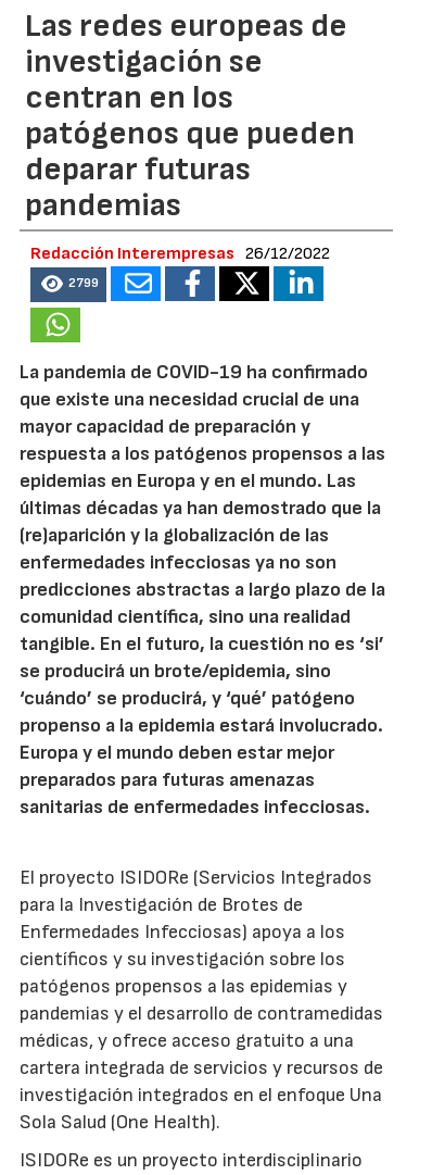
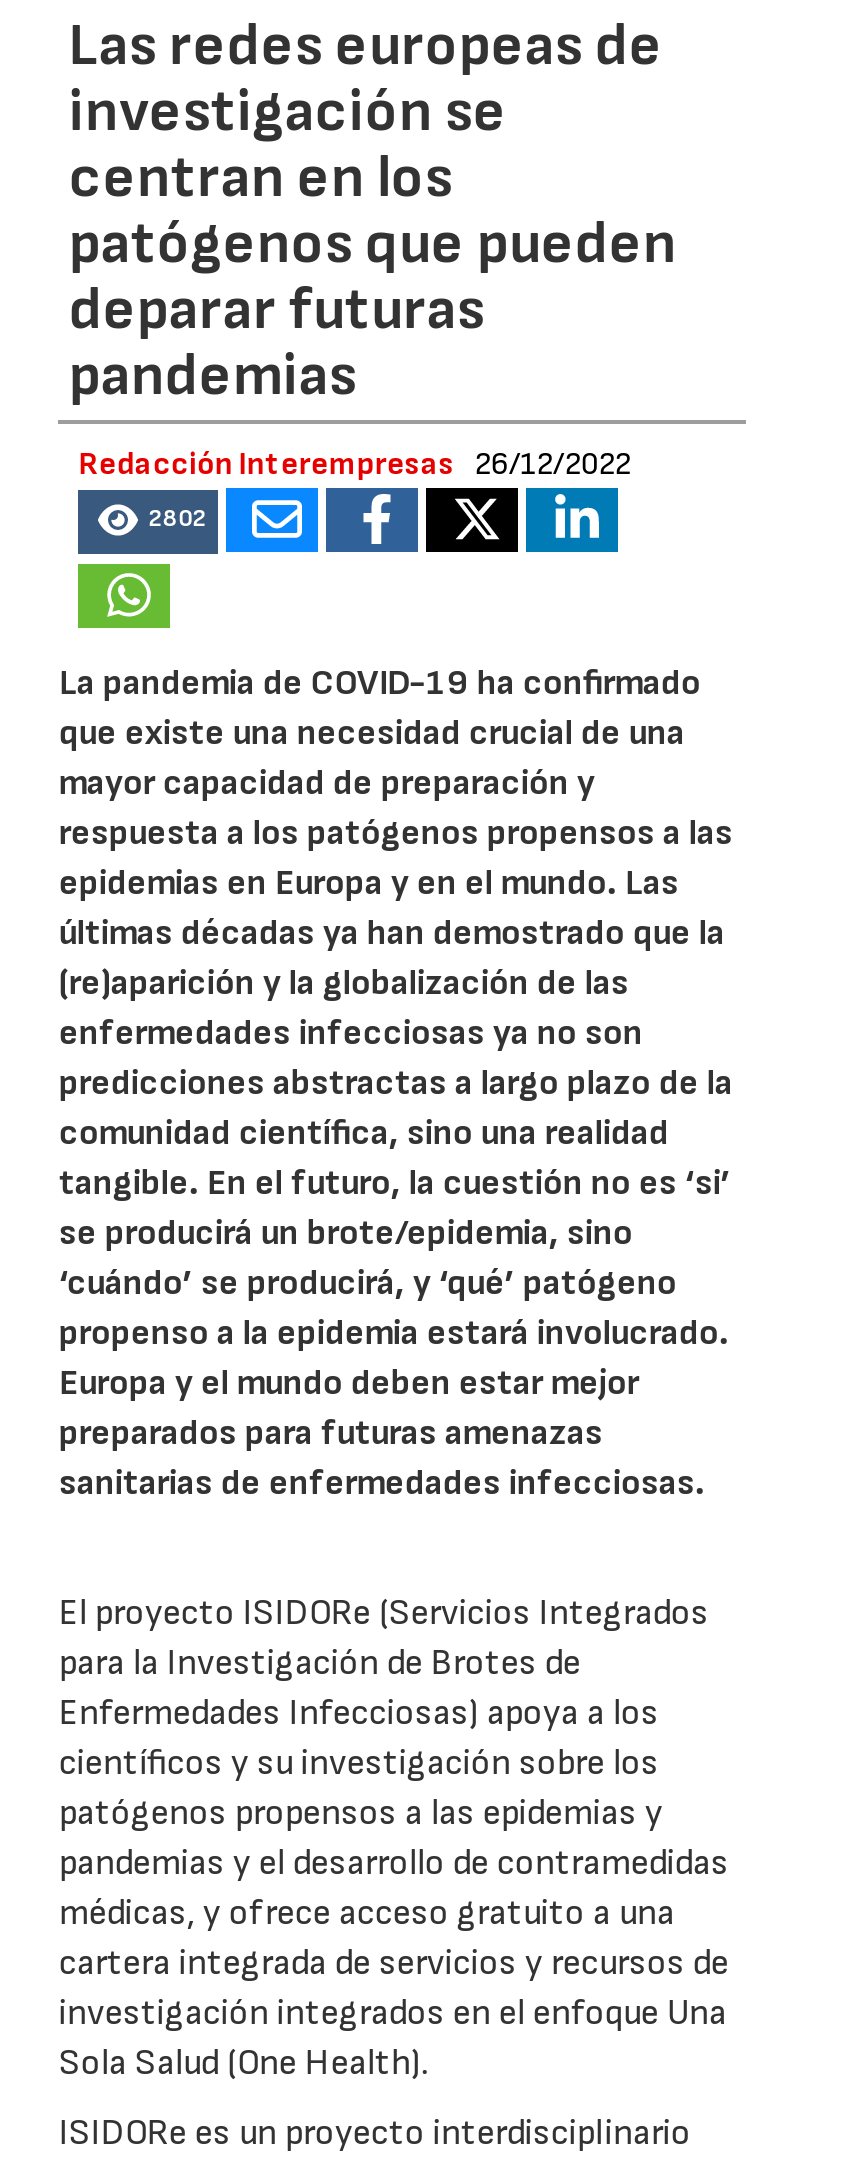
- 2799
+ 2802
